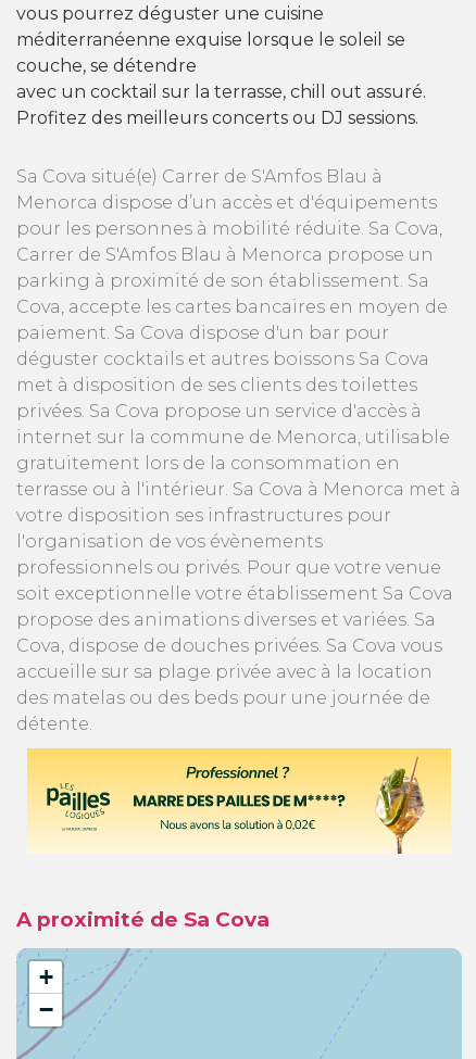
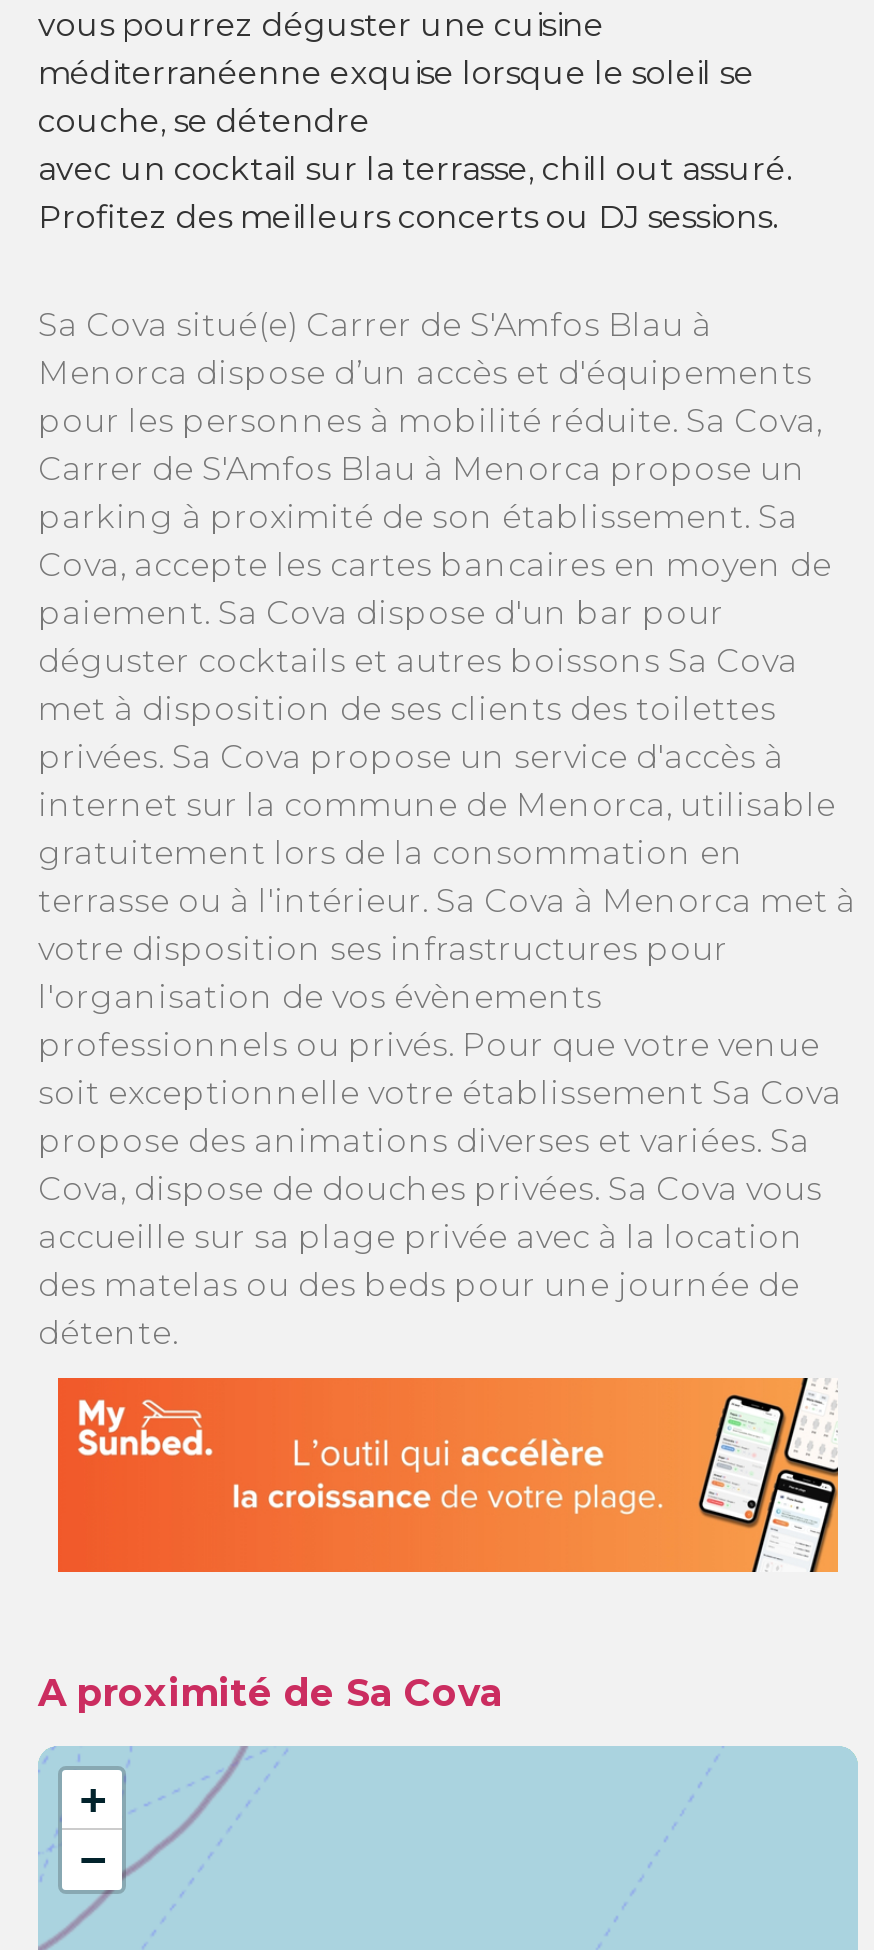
- [image]
+ [image]
